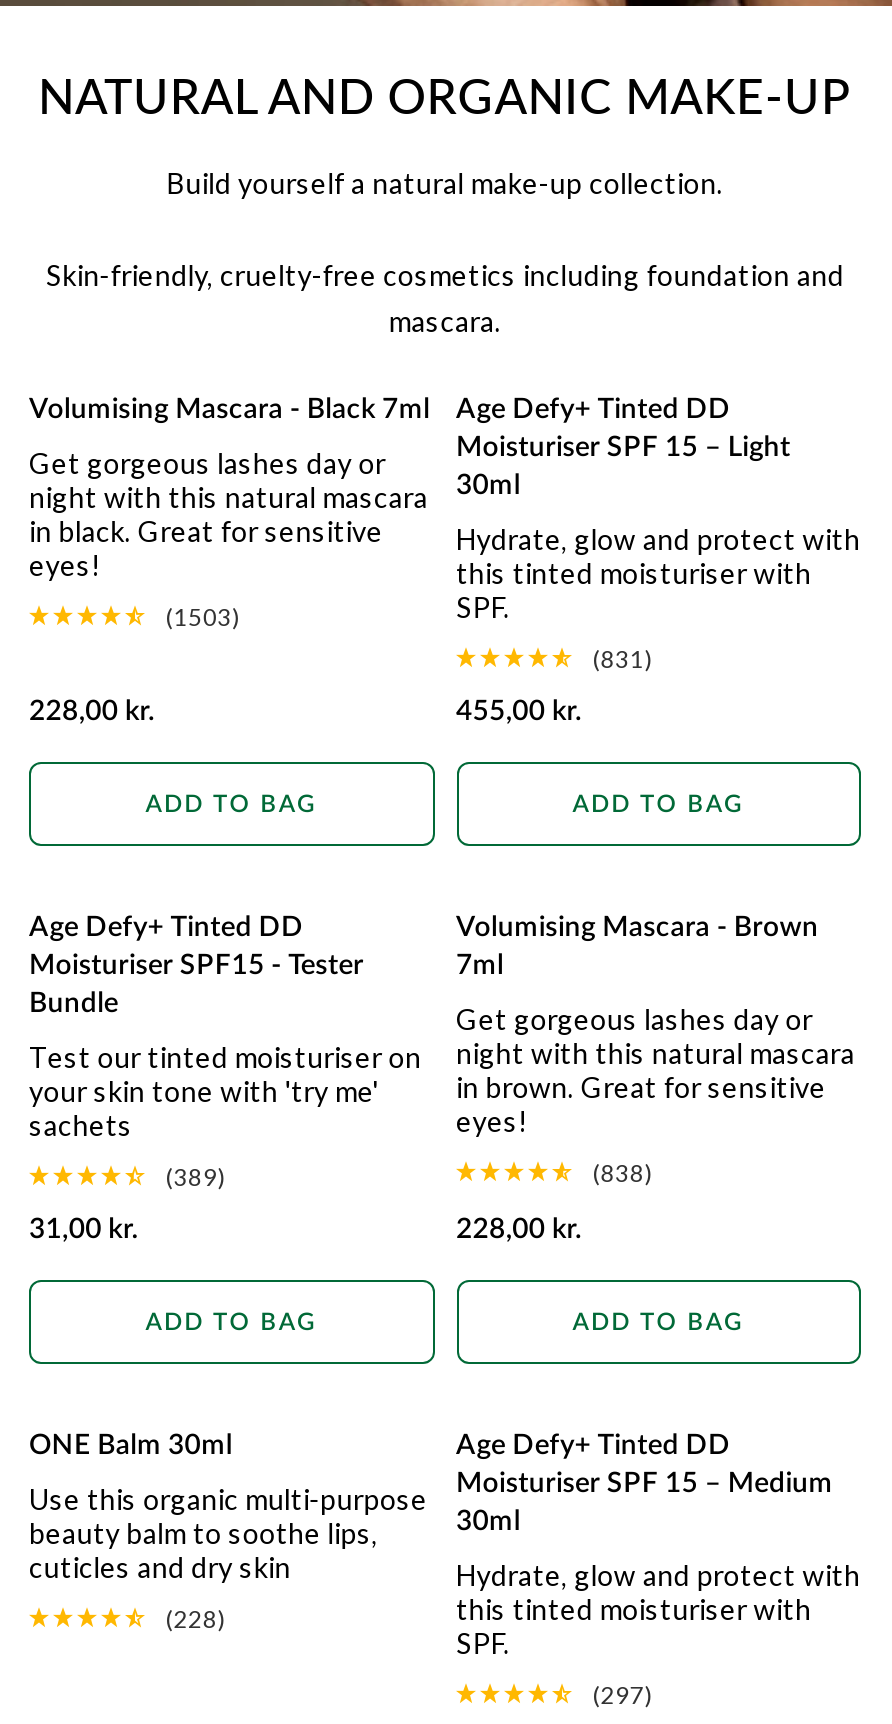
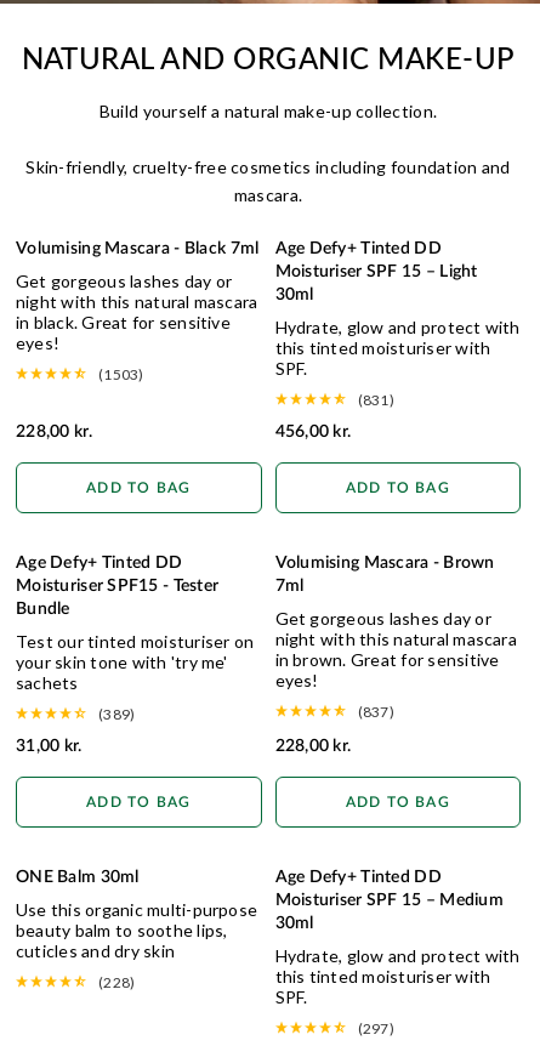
- 455,00 kr.
+ 456,00 kr.

- (838)
+ (837)
